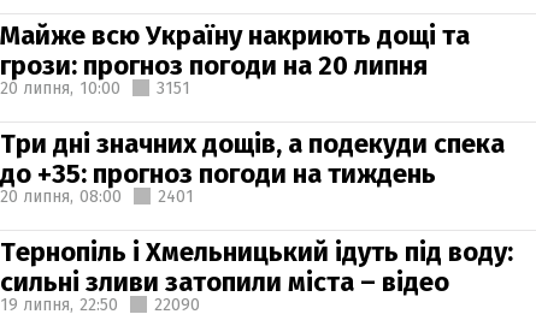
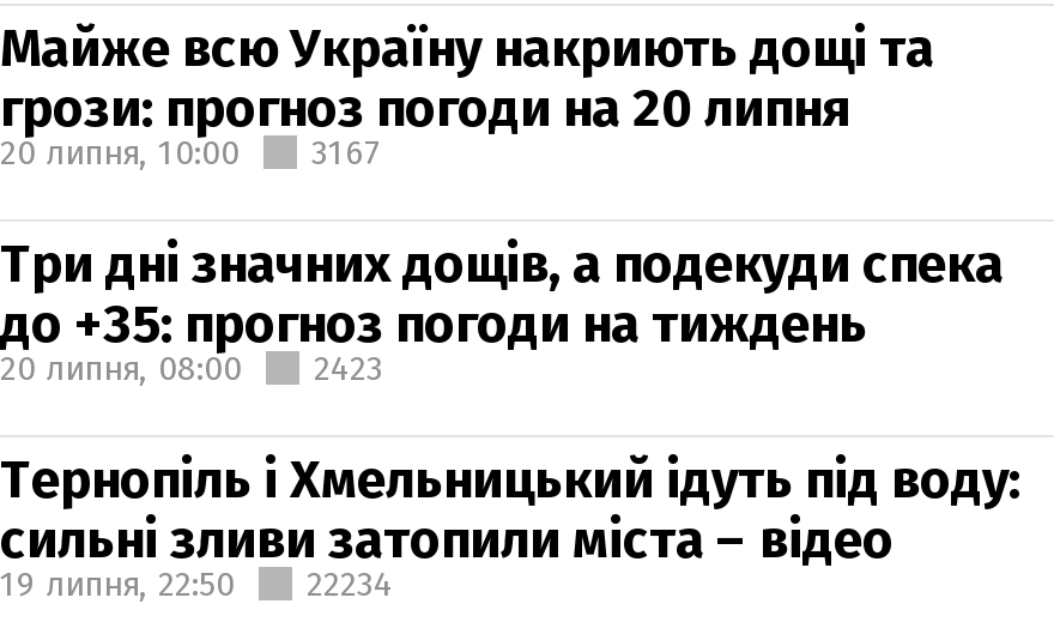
- 20 липня, 10:00 3151
+ 20 липня, 10:00 3167

- 20 липня, 08:00 2401
+ 20 липня, 08:00 2423

- 19 липня, 22:50 22090
+ 19 липня, 22:50 22234
